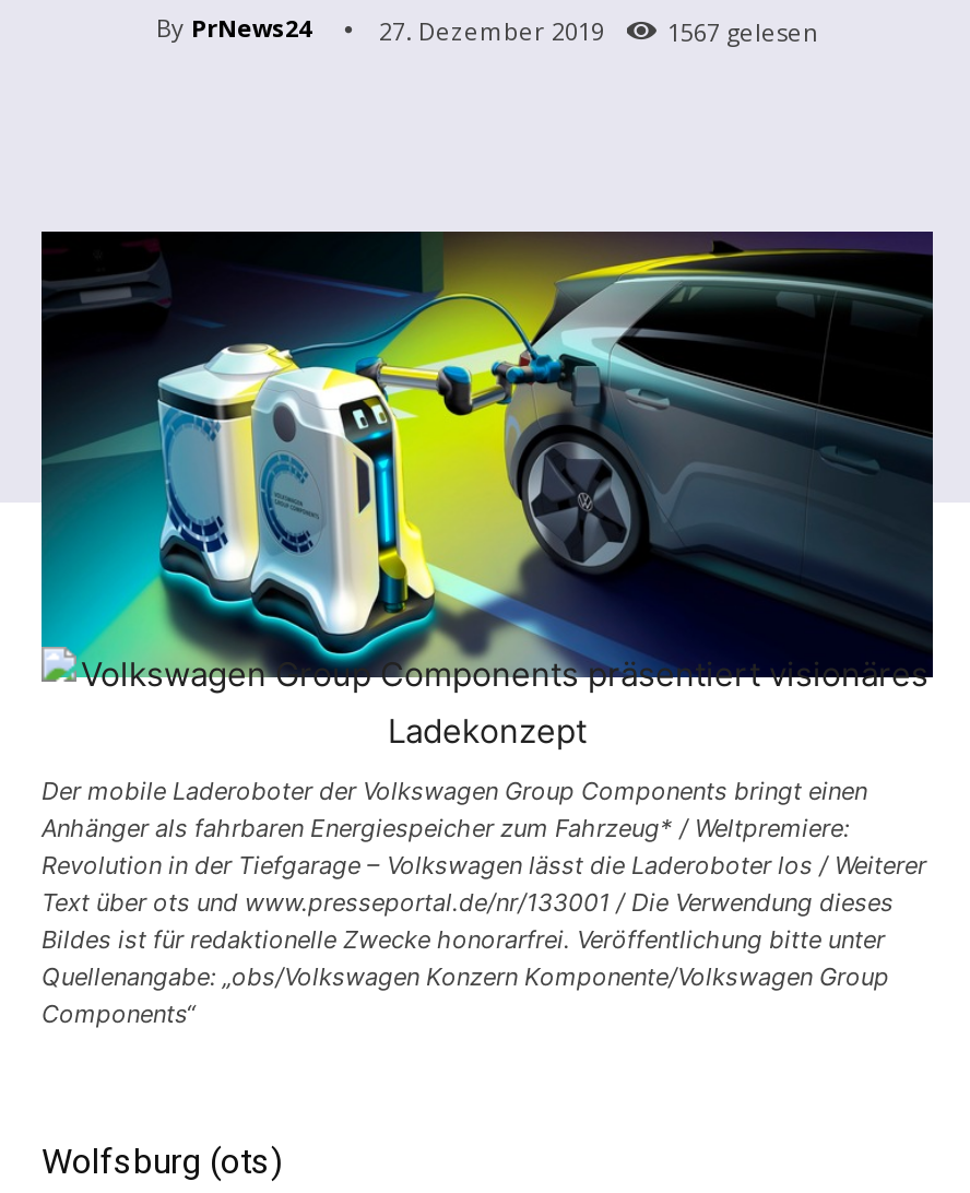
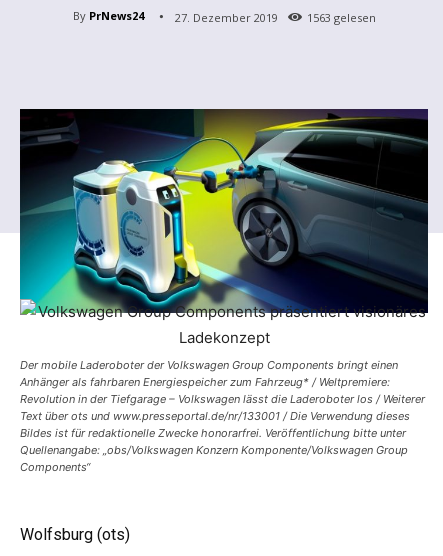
- 27. Dezember 2019 1567 gelesen
+ 27. Dezember 2019 1563 gelesen
